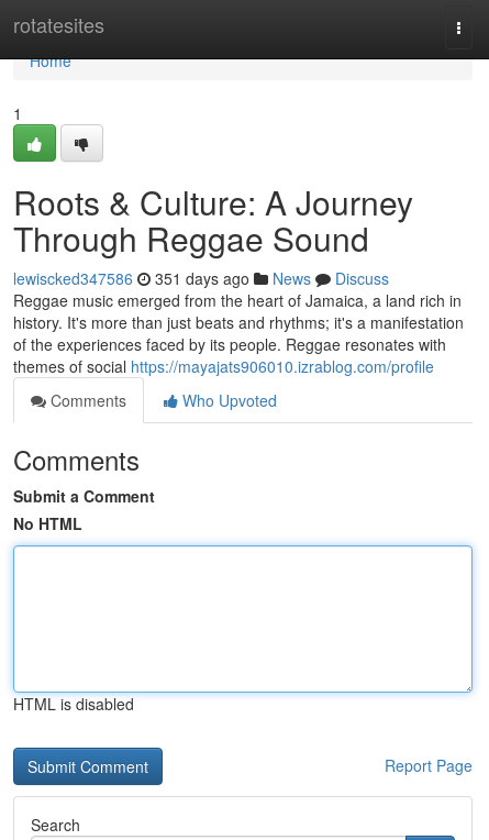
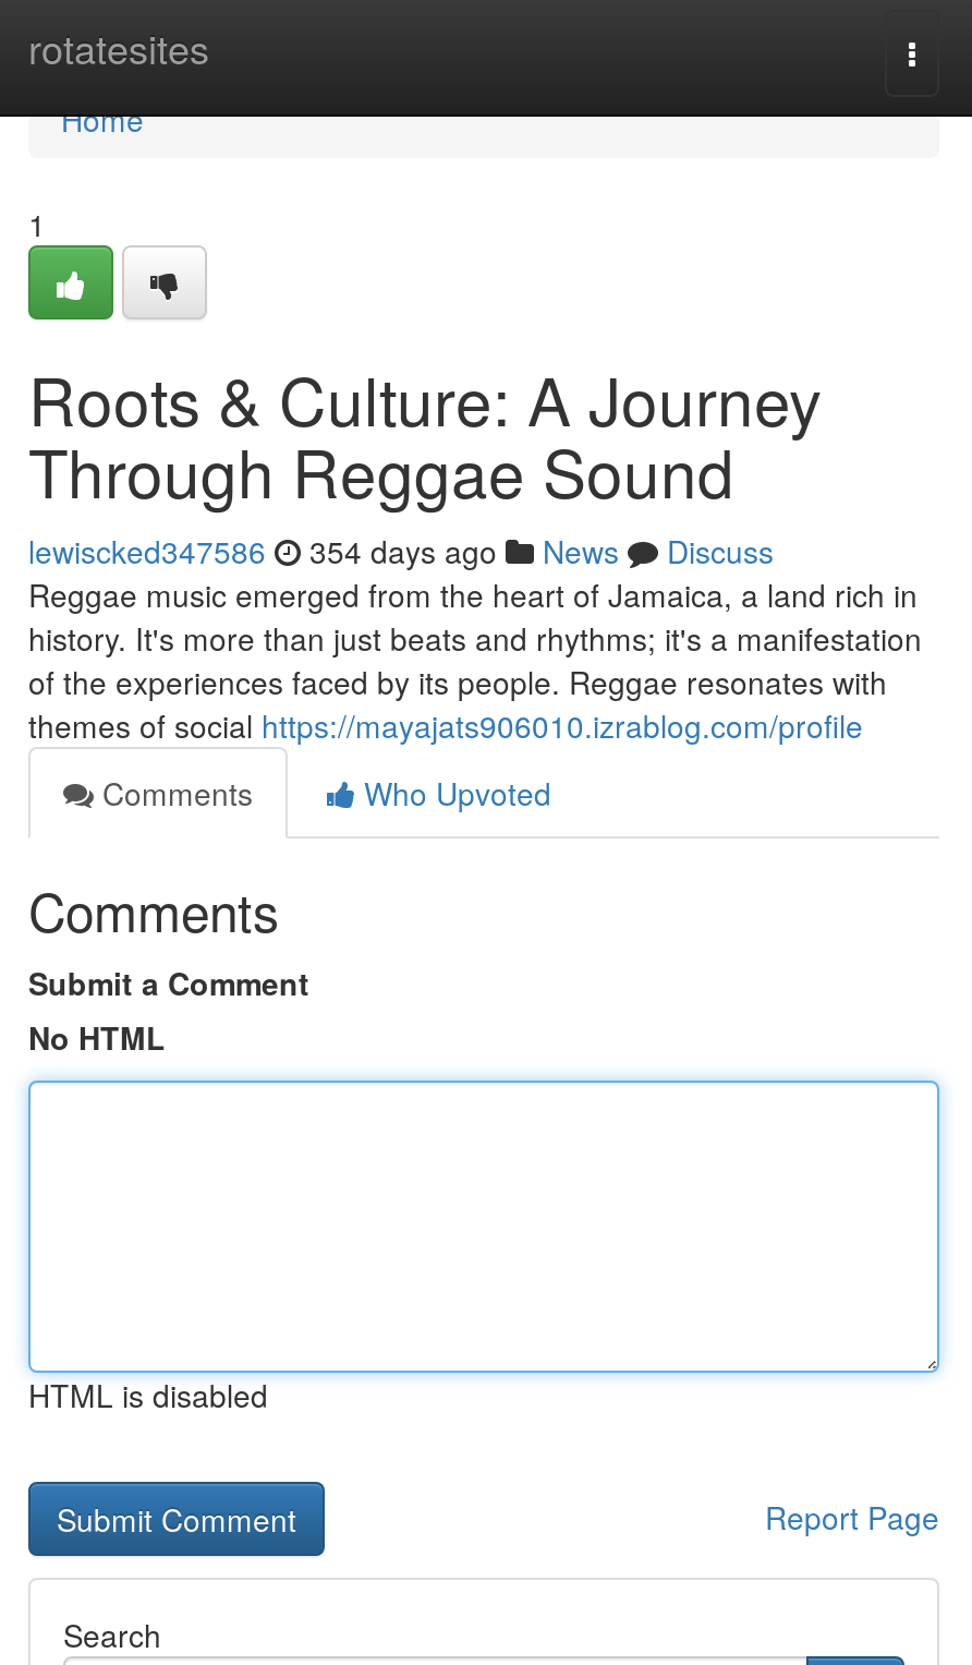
- lewiscked347586 351 days ago News Discuss
+ lewiscked347586 354 days ago News Discuss
